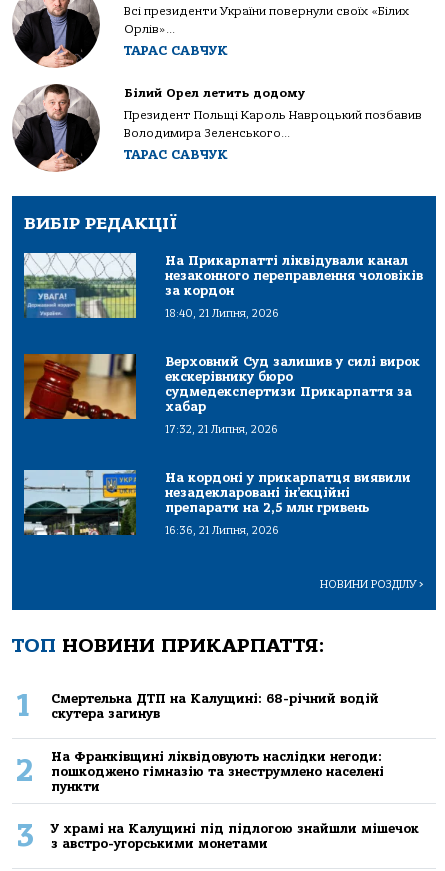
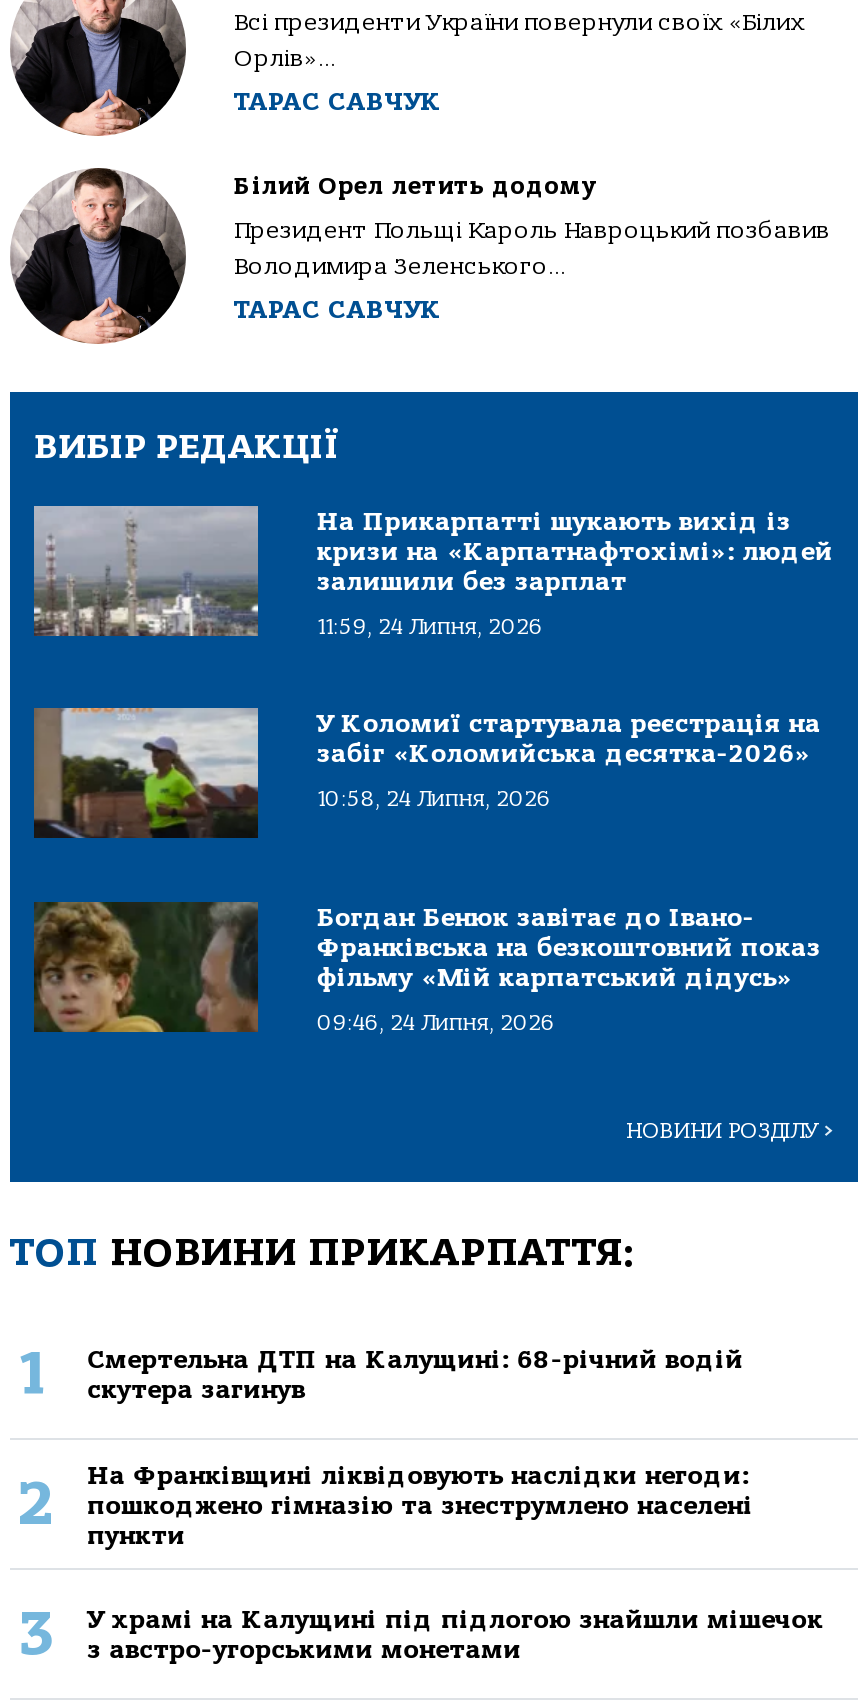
- [image]
- На Прикарпатті ліквідували канал
- незаконного переправлення чоловіків
- за кордон
+ [image]
+ На Прикарпатті шукають вихід із
+ кризи на «Карпатнафтохімі»: людей
+ залишили без зарплат

- 18:40, 21 Липня, 2026
+ 11:59, 24 Липня, 2026

- [image]
- Верховний Суд залишив у силі вирок
- екскерівнику бюро
- судмедекспертизи Прикарпаття за
- хабар
+ [image]
+ У Коломиї стартувала реєстрація на
+ забіг «Коломийська десятка-2026»

- 17:32, 21 Липня, 2026
+ 10:58, 24 Липня, 2026

- [image]
- На кордоні у прикарпатця виявили
- незадекларовані ін’єкційні
- препарати на 2,5 млн гривень
+ [image]
+ Богдан Бенюк завітає до Івано-
+ Франківська на безкоштовний показ
+ фільму «Мій карпатський дідусь»

- 16:36, 21 Липня, 2026
+ 09:46, 24 Липня, 2026
